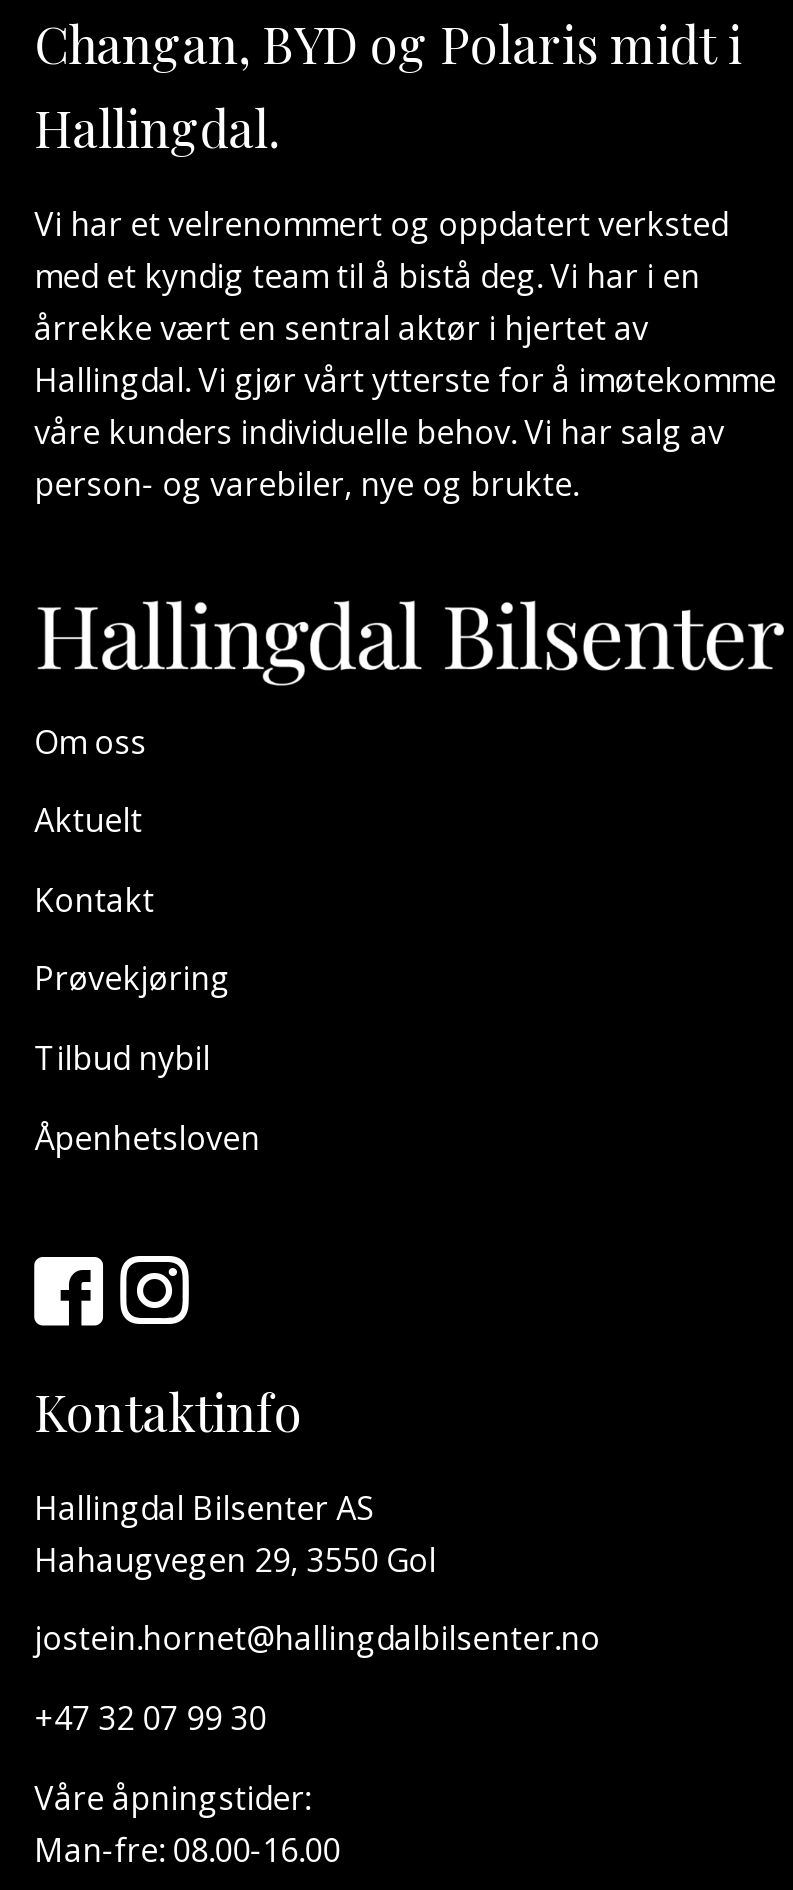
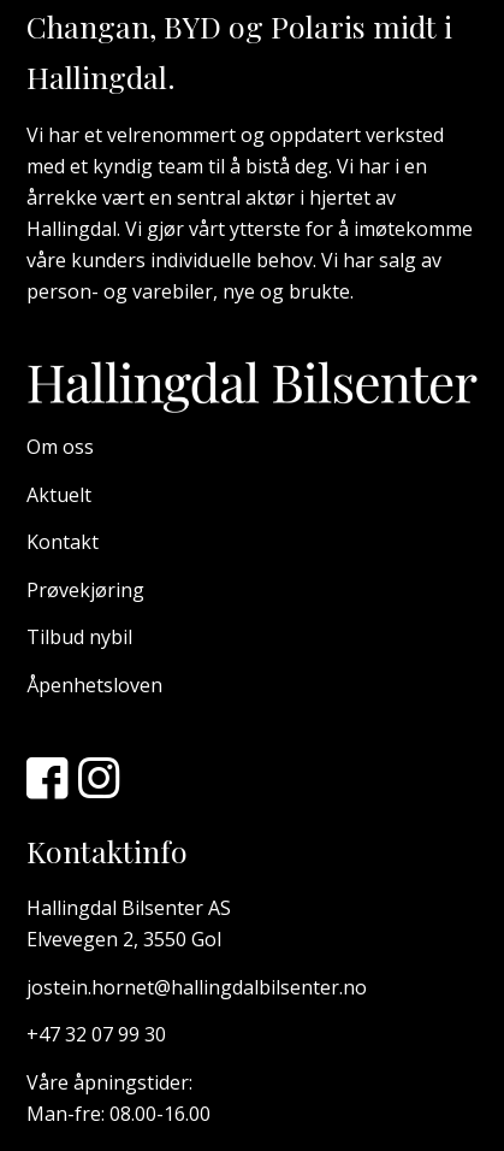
- Hahaugvegen 29, 3550 Gol
+ Elvevegen 2, 3550 Gol
